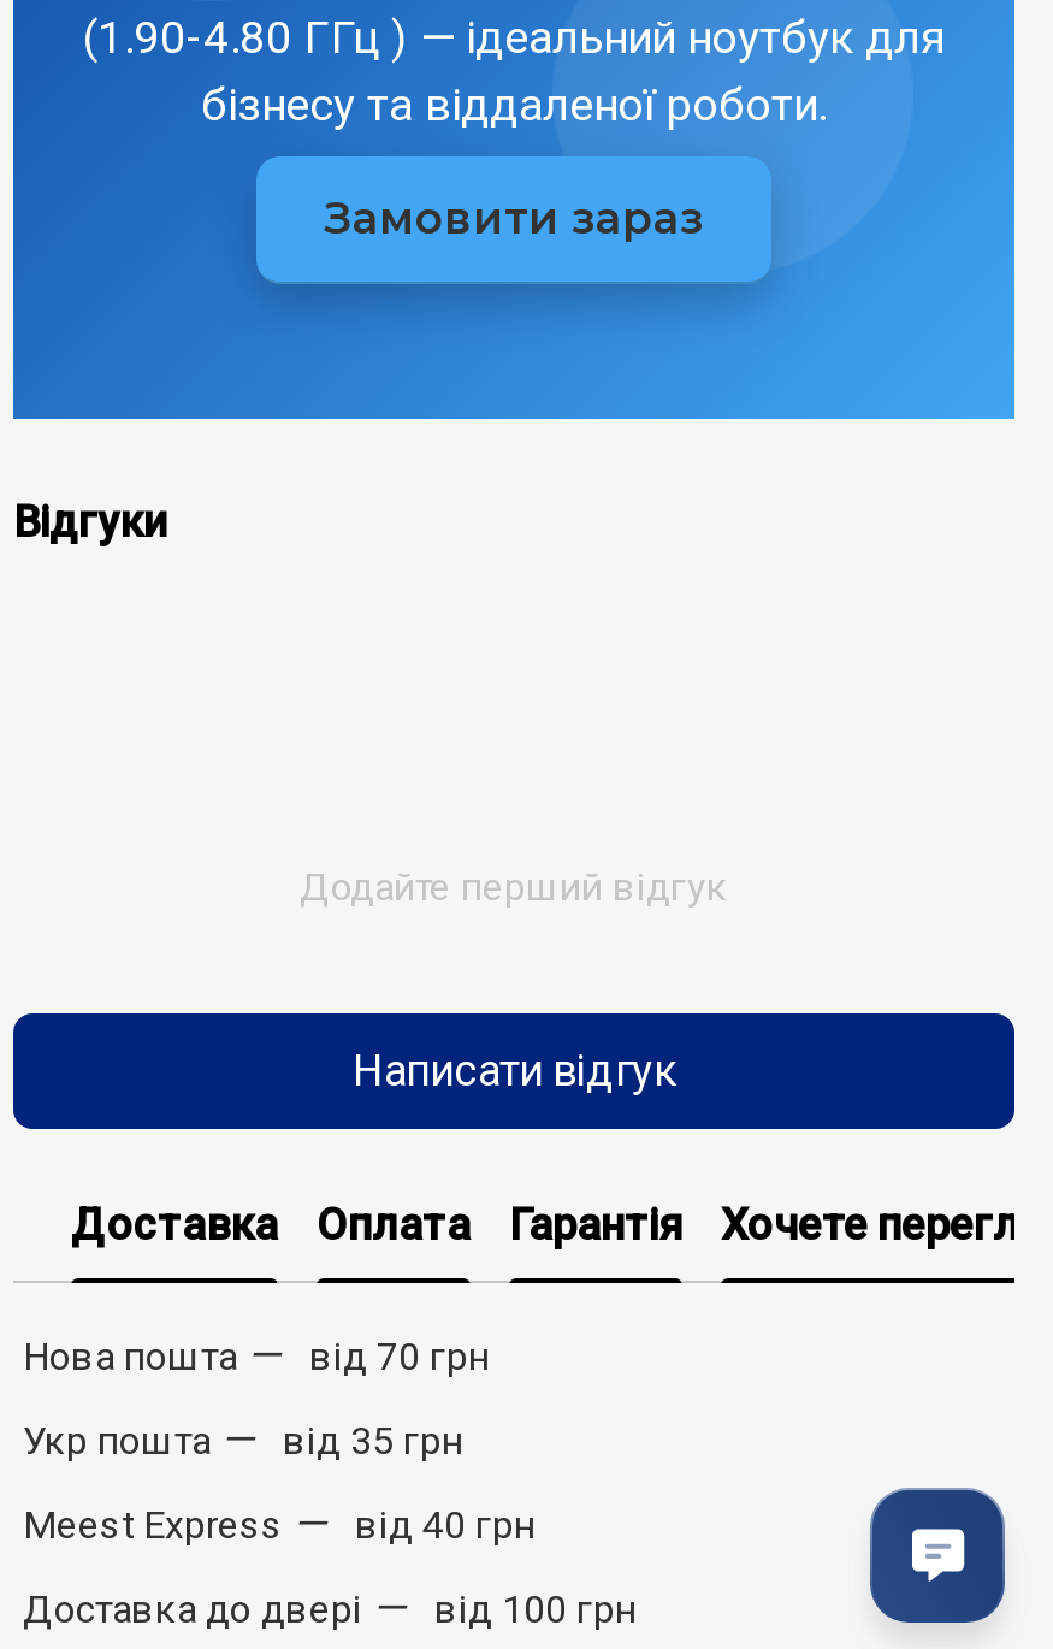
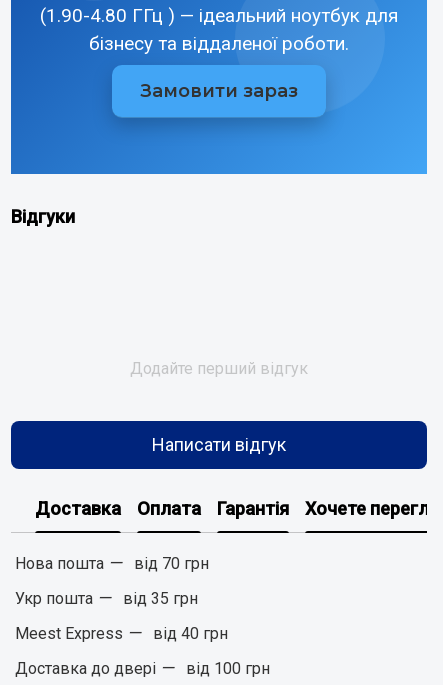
- [image]
